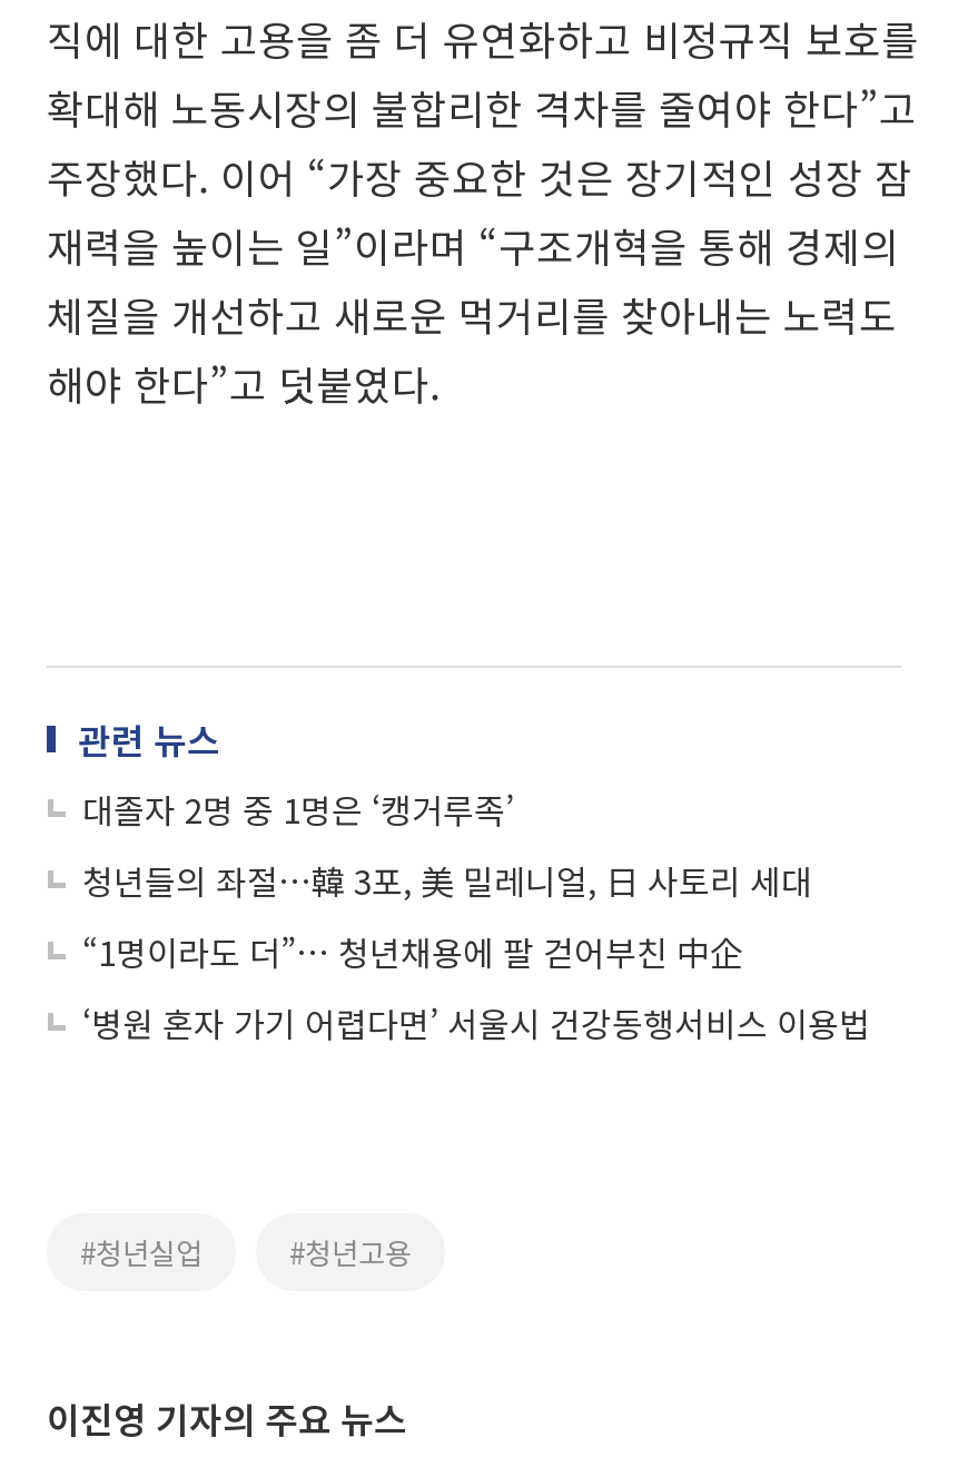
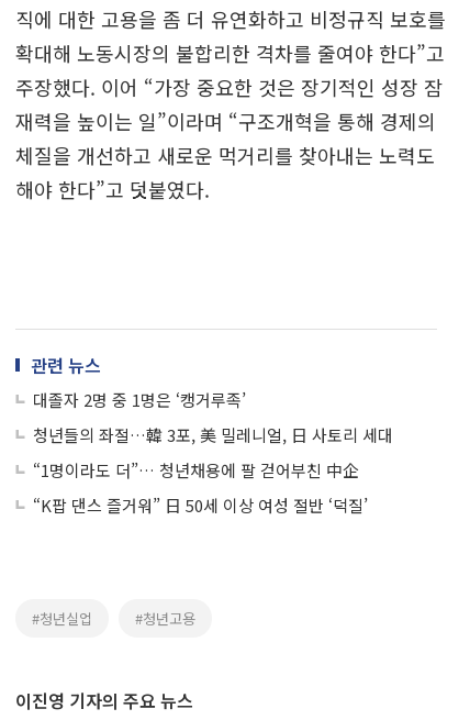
- ‘병원 혼자 가기 어렵다면’ 서울시 건강동행서비스 이용법
+ “K팝 댄스 즐거워” 日 50세 이상 여성 절반 ‘덕질’
